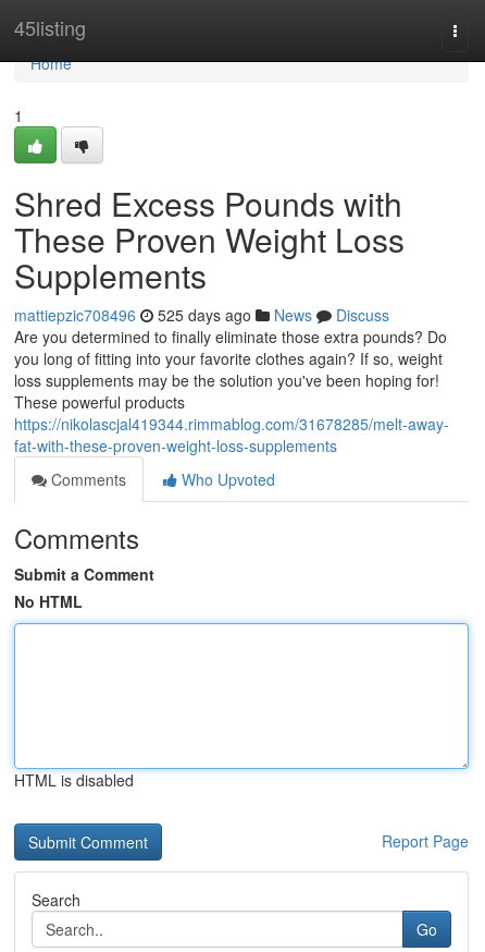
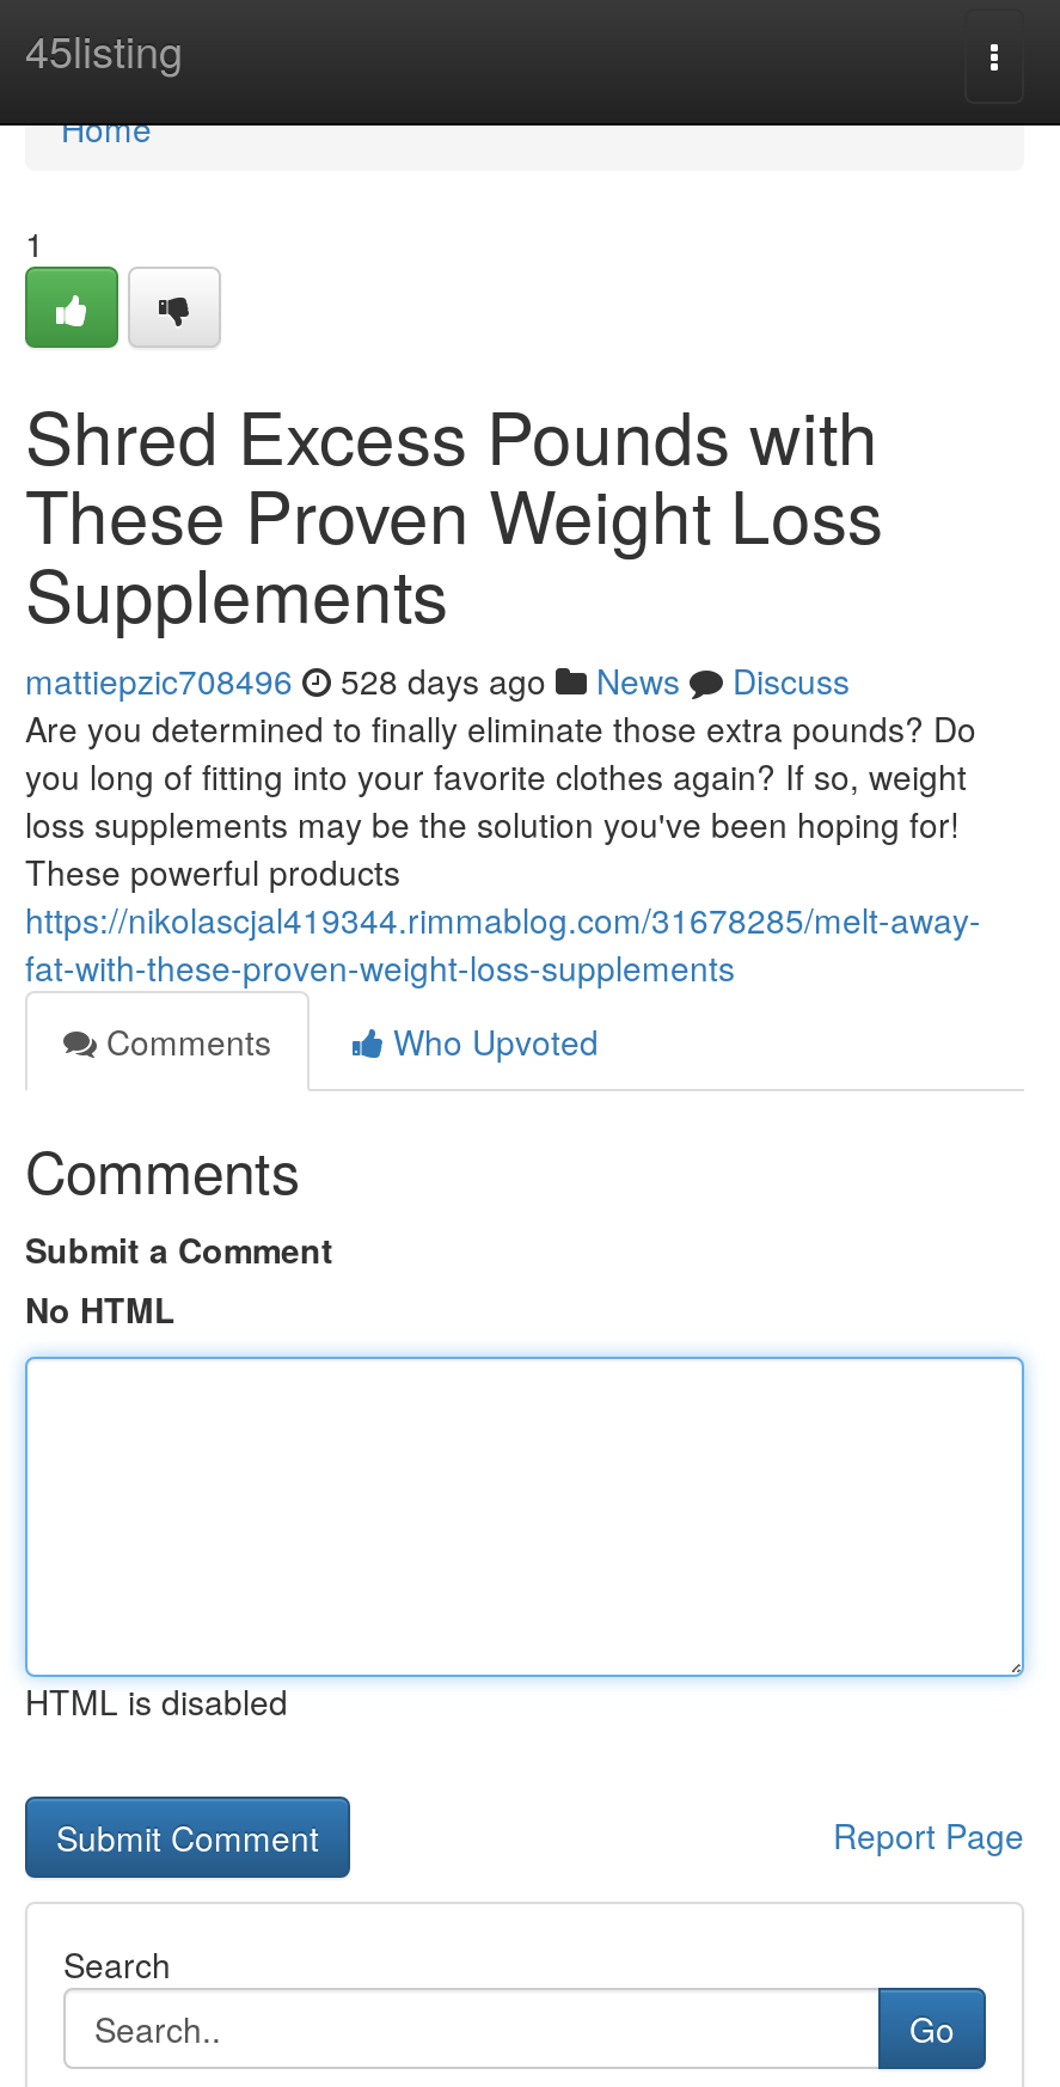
- mattiepzic708496 525 days ago News Discuss
+ mattiepzic708496 528 days ago News Discuss
